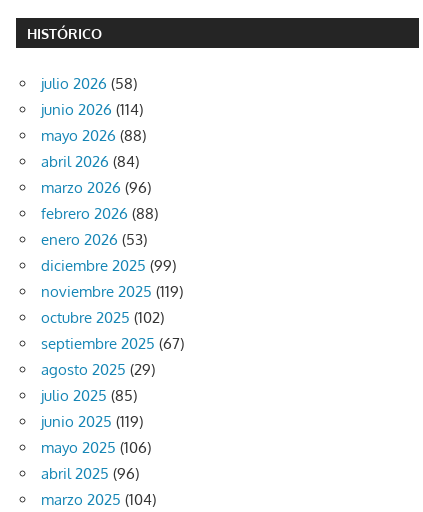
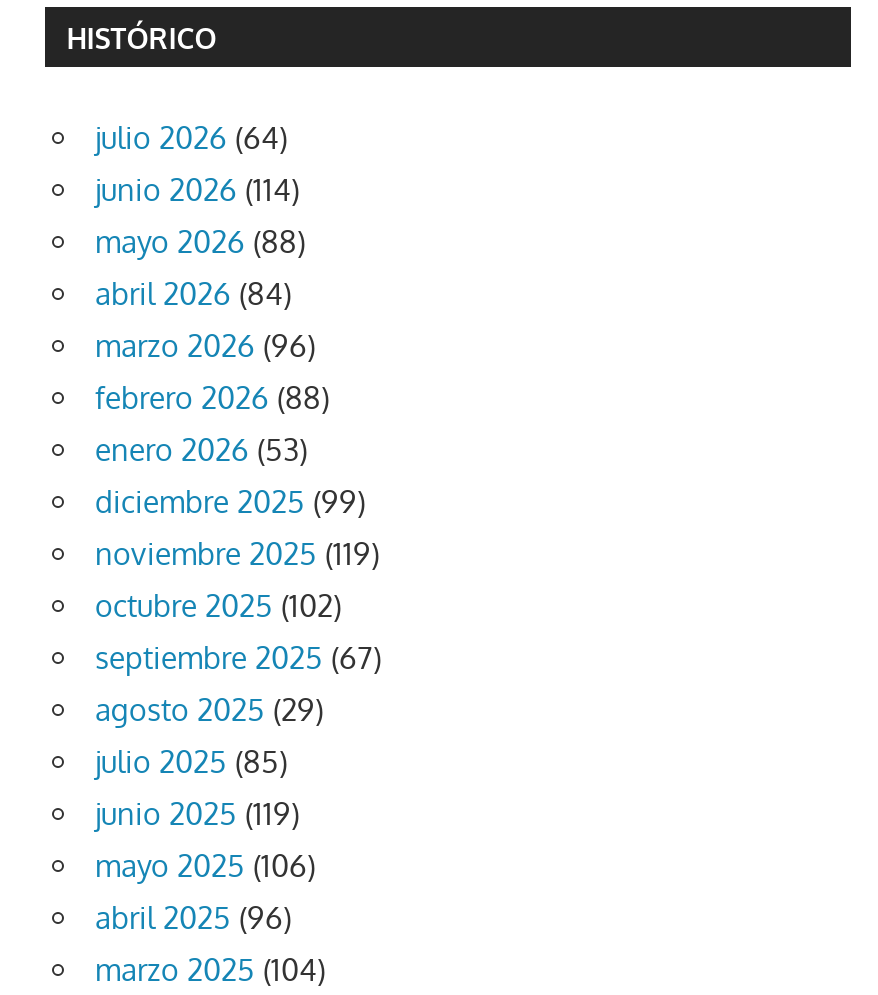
- julio 2026 (58)
+ julio 2026 (64)
